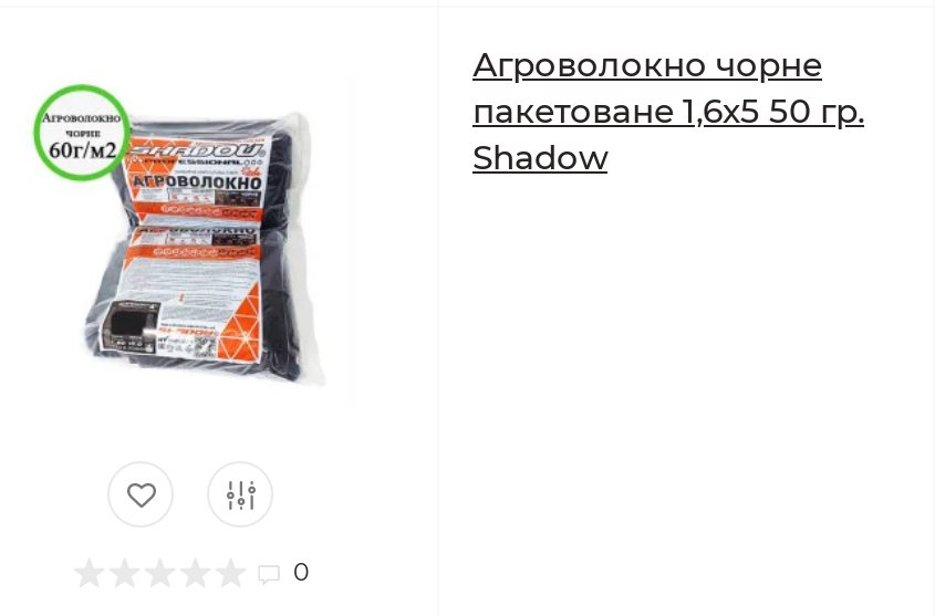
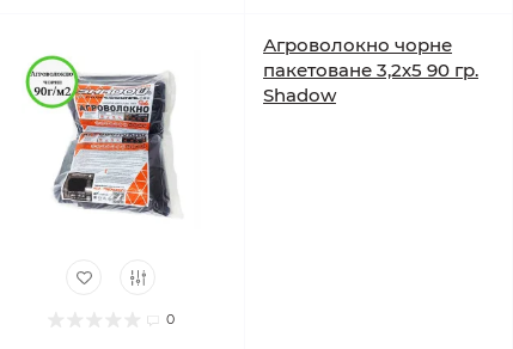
- пакетоване 1,6х5 50 гр.
+ пакетоване 3,2х5 90 гр.
